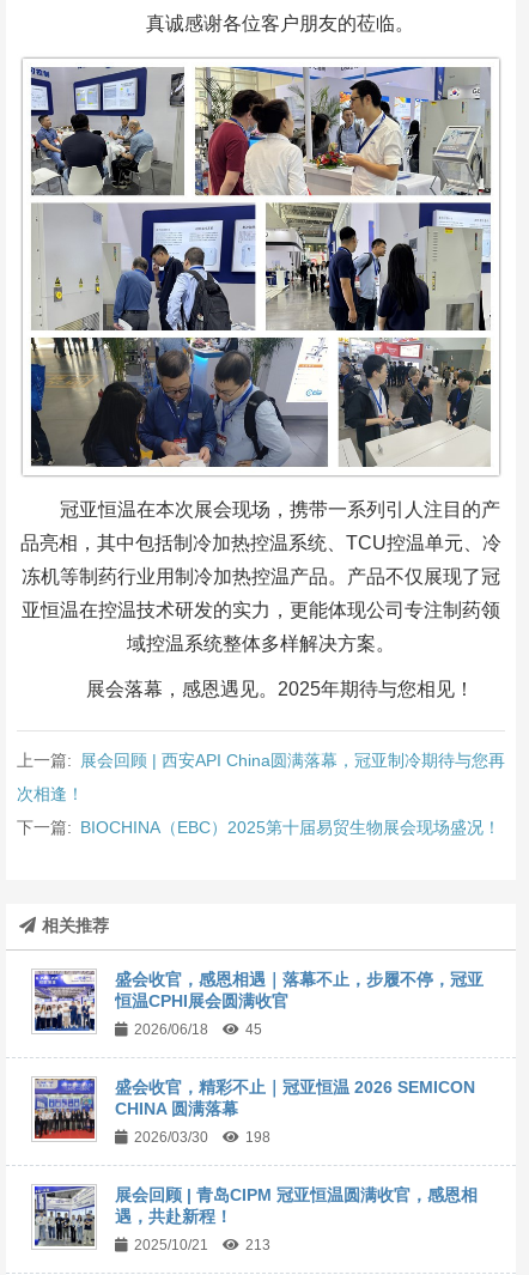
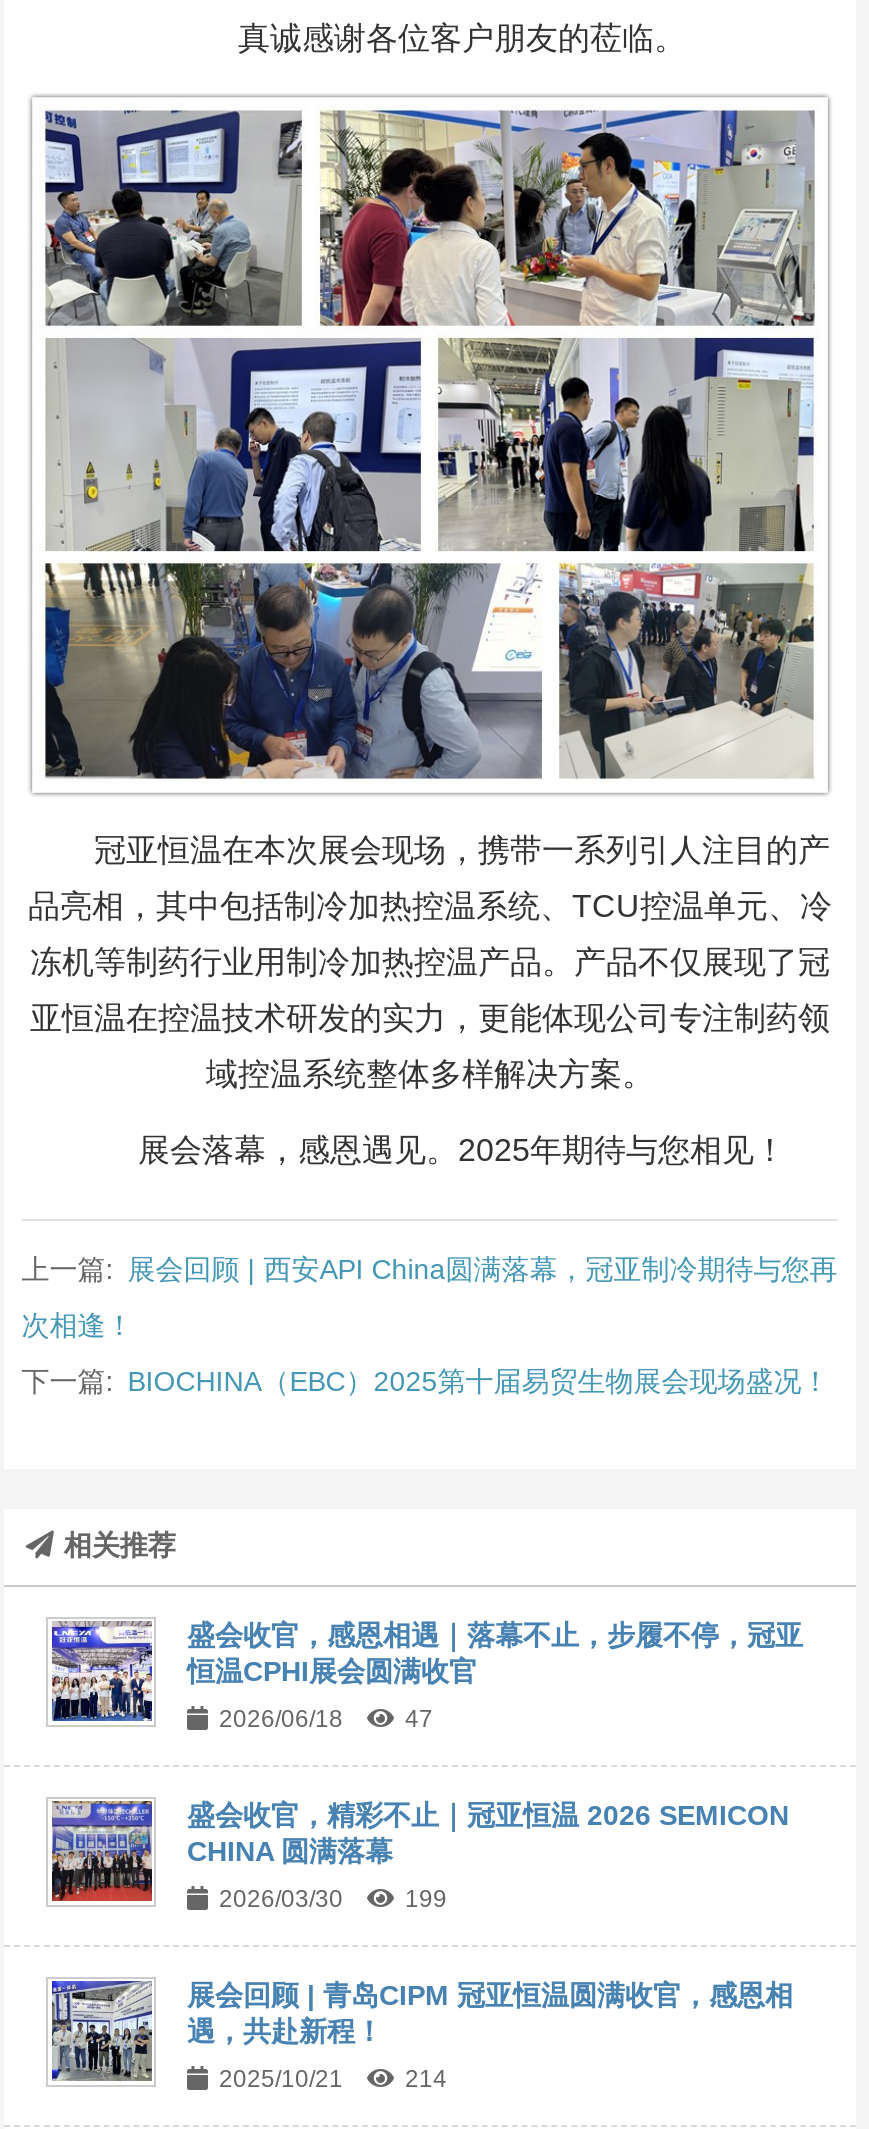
- 45
+ 47

- 198
+ 199

- 213
+ 214
